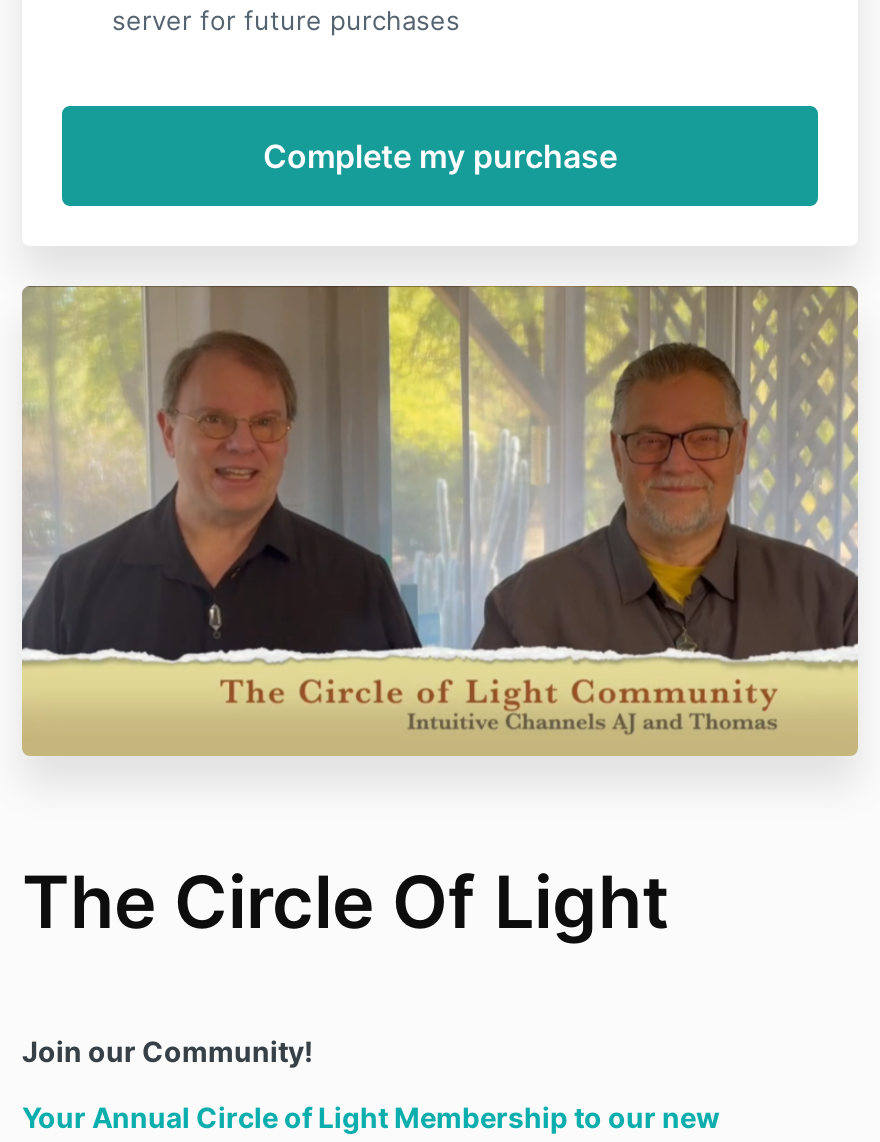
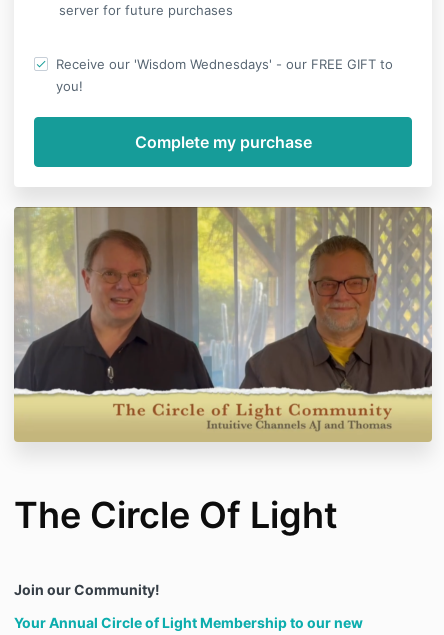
+ Receive our 'Wisdom Wednesdays' - our FREE GIFT to
+ you!
